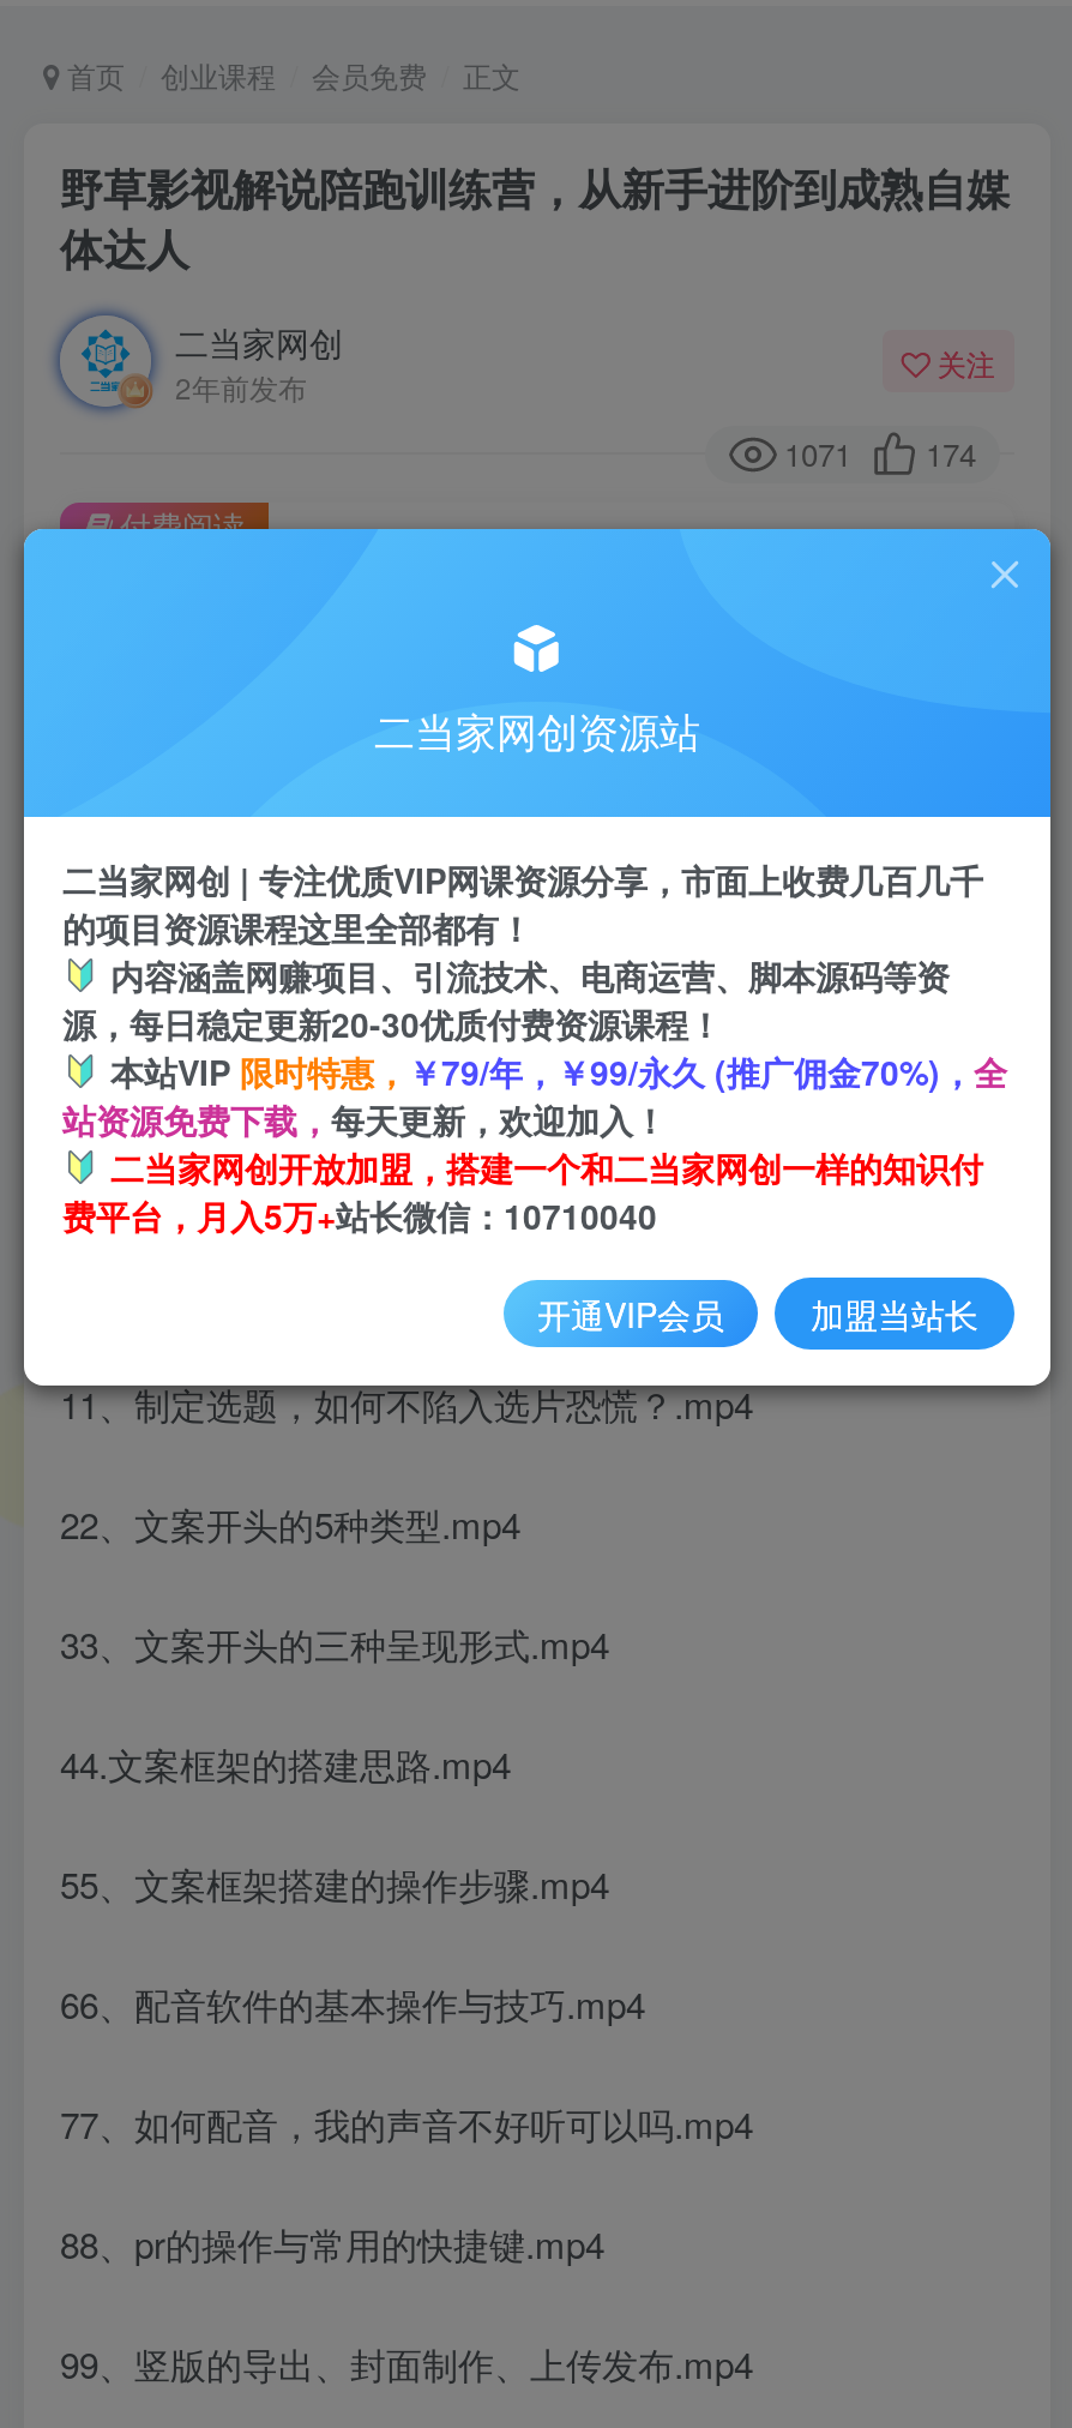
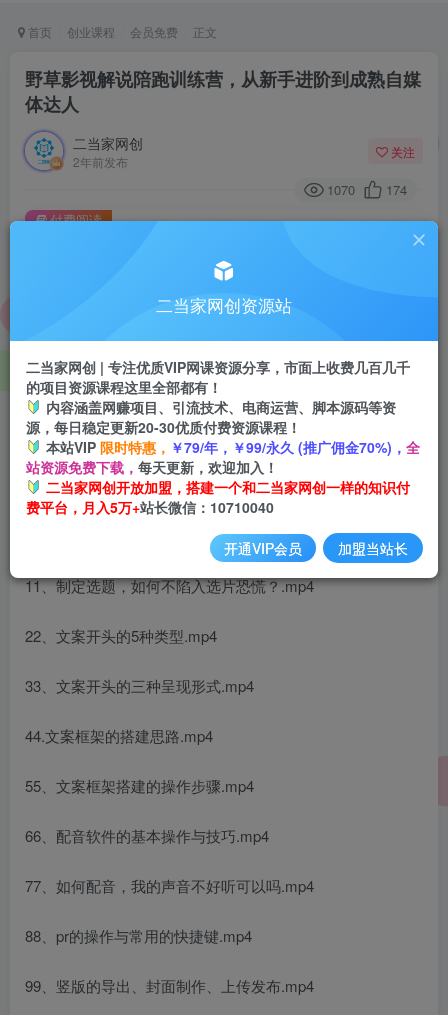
- 1071 174
+ 1070 174
